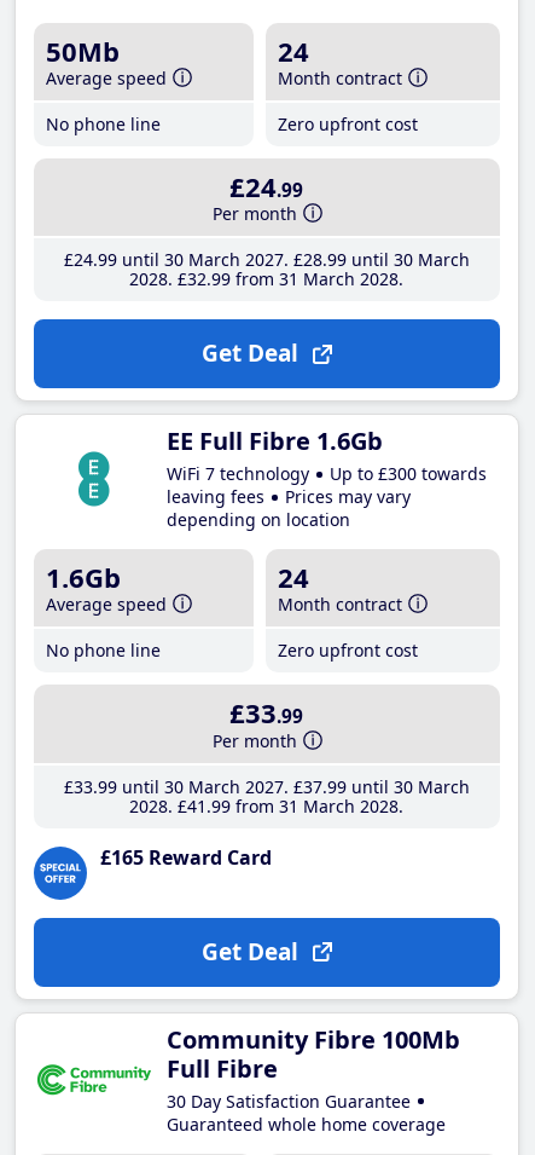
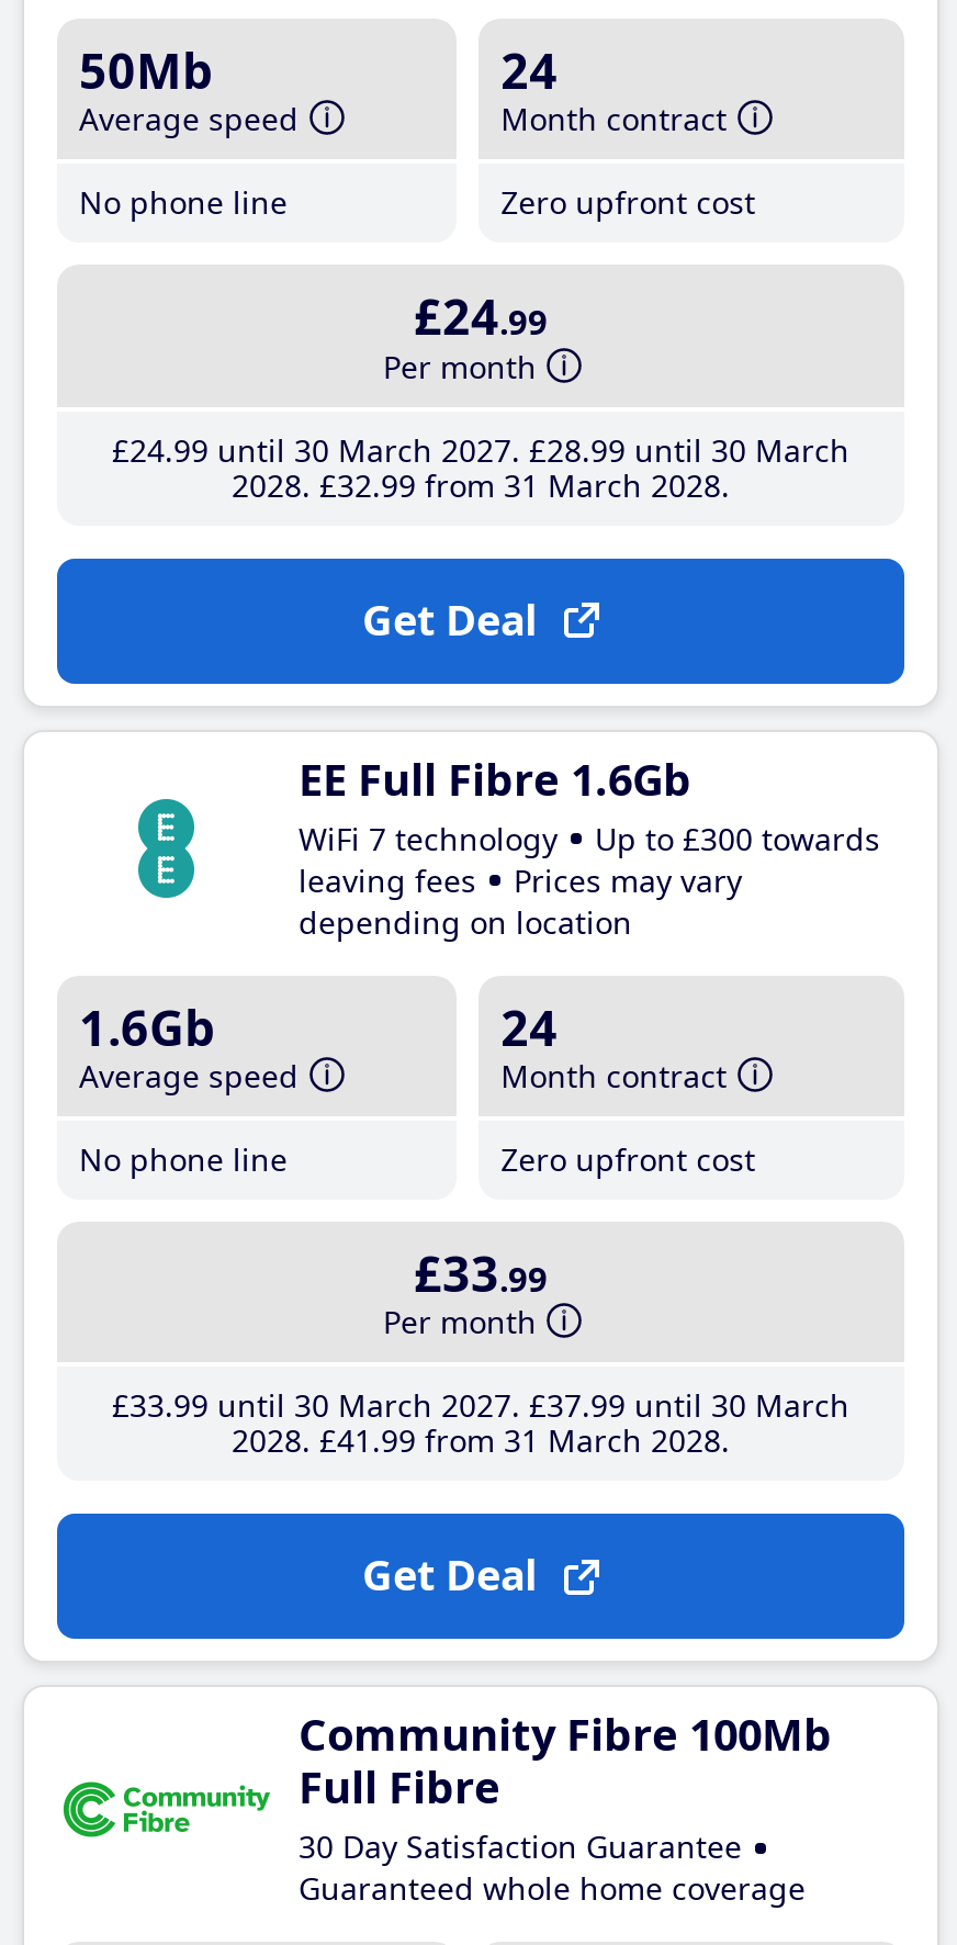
- [image]
- £165 Reward Card
